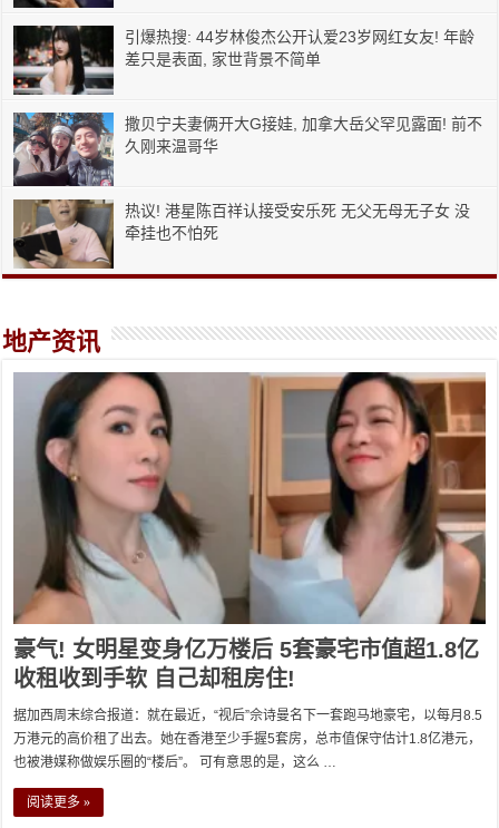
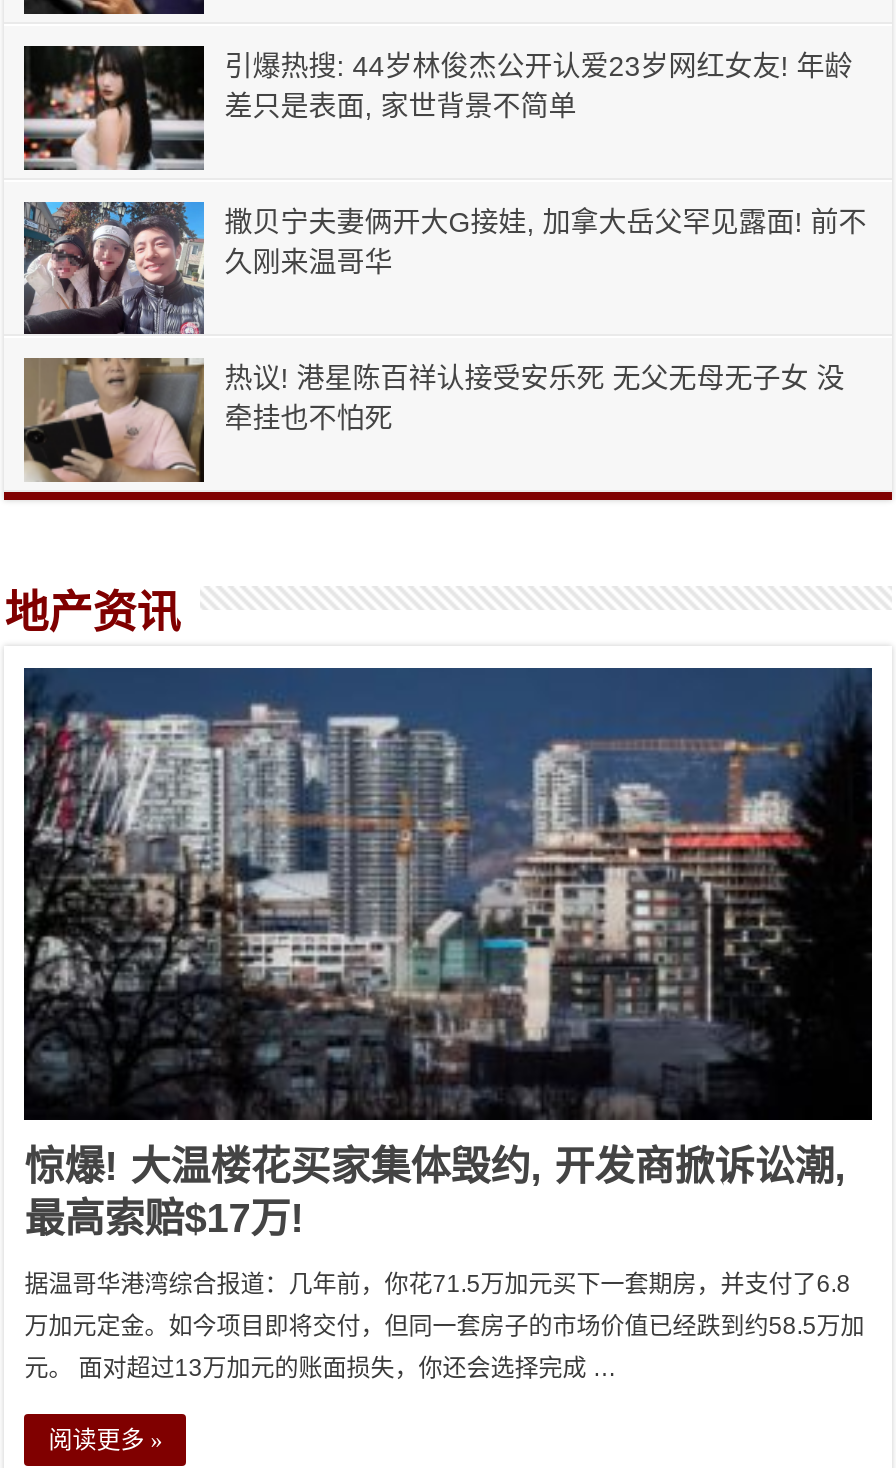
- [image]
- 豪气! 女明星变身亿万楼后 5套豪宅市值超1.8亿
- 收租收到手软 自己却租房住!
+ [image]
+ 惊爆! 大温楼花买家集体毁约, 开发商掀诉讼潮,
+ 最高索赔$17万!

- 据加西周末综合报道：就在最近，“视后”佘诗曼名下一套跑马地豪宅，以每月8.5
+ 据温哥华港湾综合报道：几年前，你花71.5万加元买下一套期房，并支付了6.8

- 万港元的高价租了出去。她在香港至少手握5套房，总市值保守估计1.8亿港元，
+ 万加元定金。如今项目即将交付，但同一套房子的市场价值已经跌到约58.5万加

- 也被港媒称做娱乐圈的“楼后”。 可有意思的是，这么 …
+ 元。 面对超过13万加元的账面损失，你还会选择完成 …
